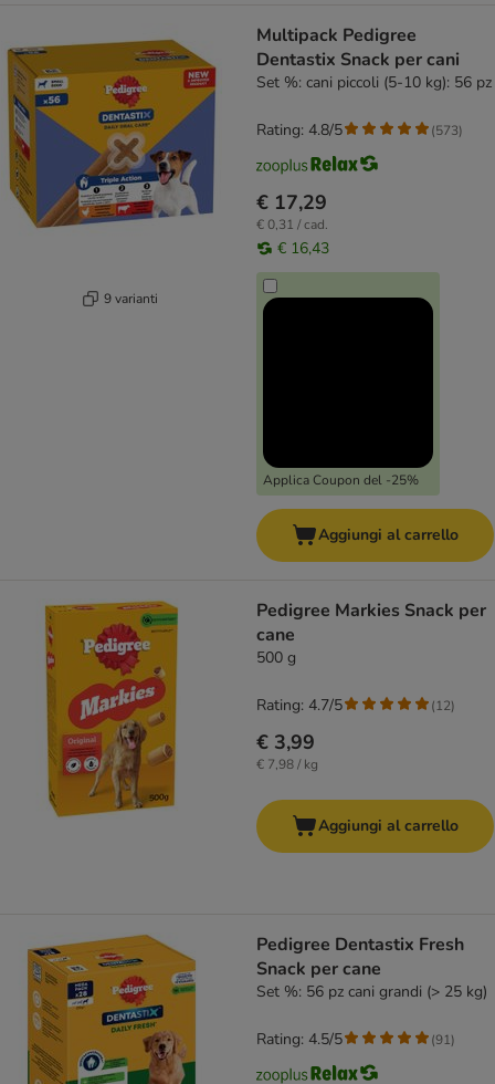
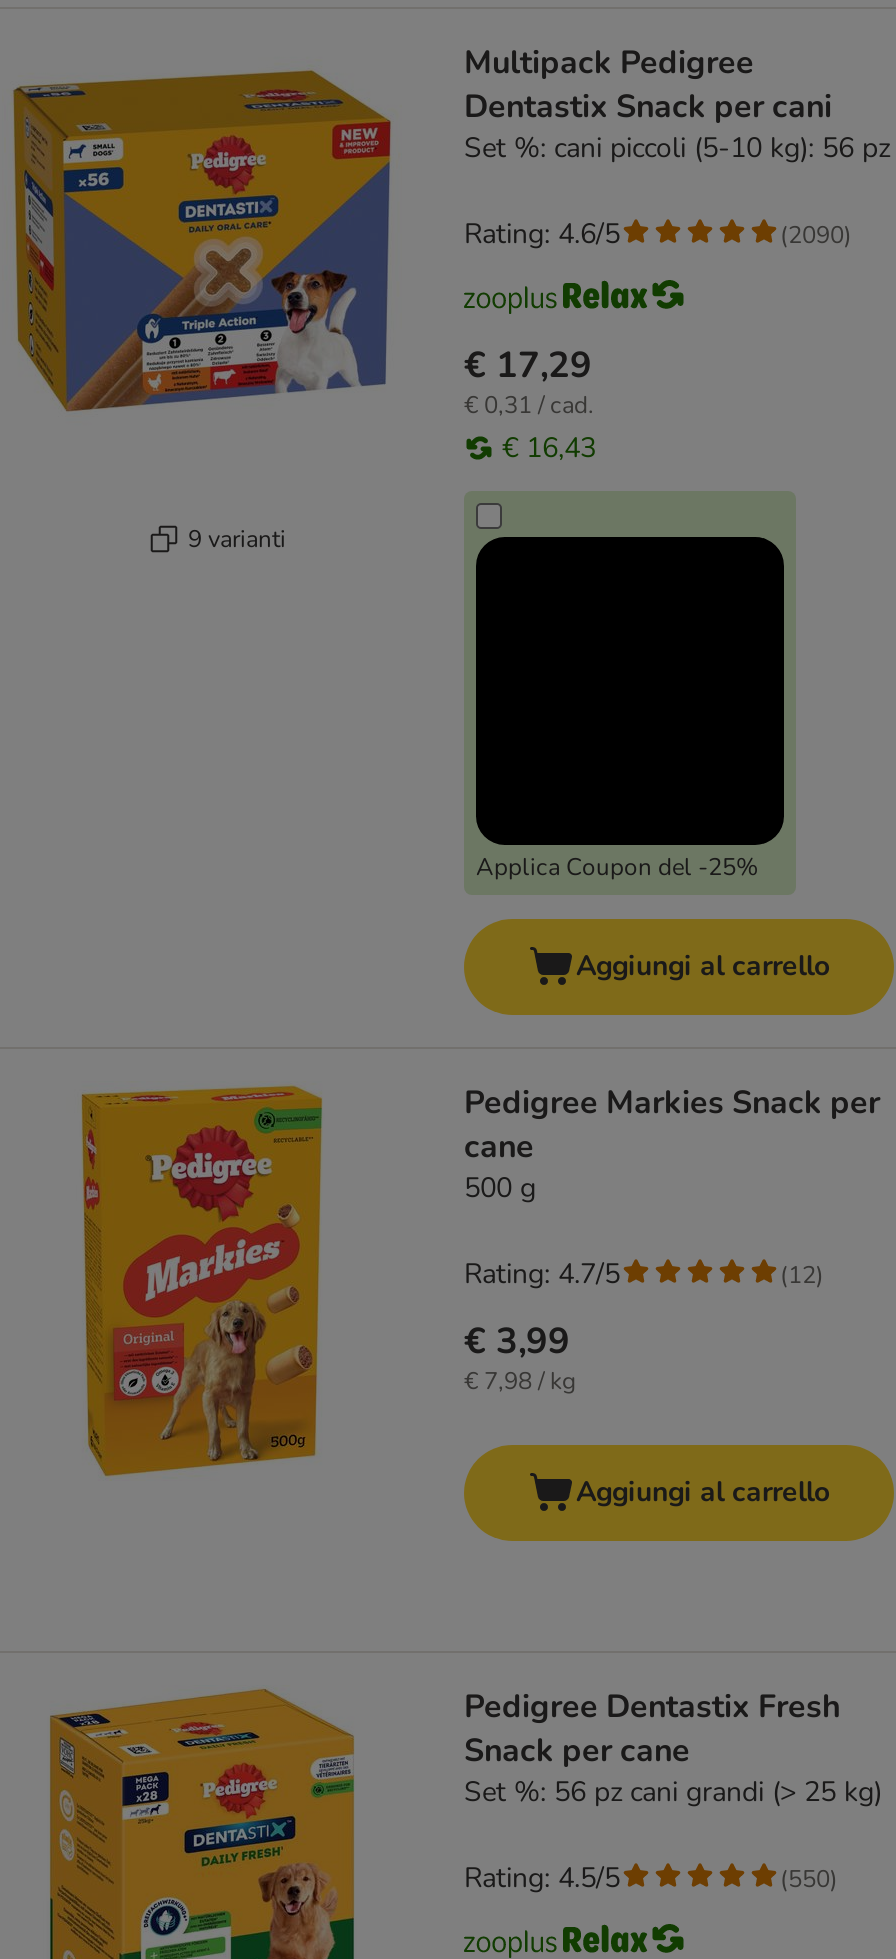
- Rating: 4.8/5
+ Rating: 4.6/5

- (573)
+ (2090)

- (91)
+ (550)
